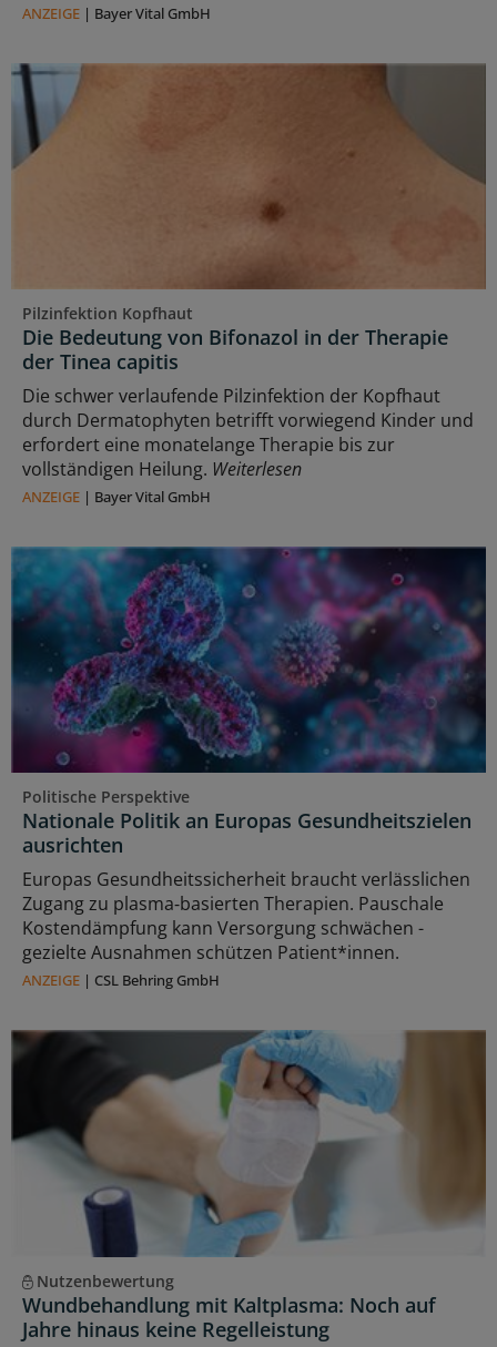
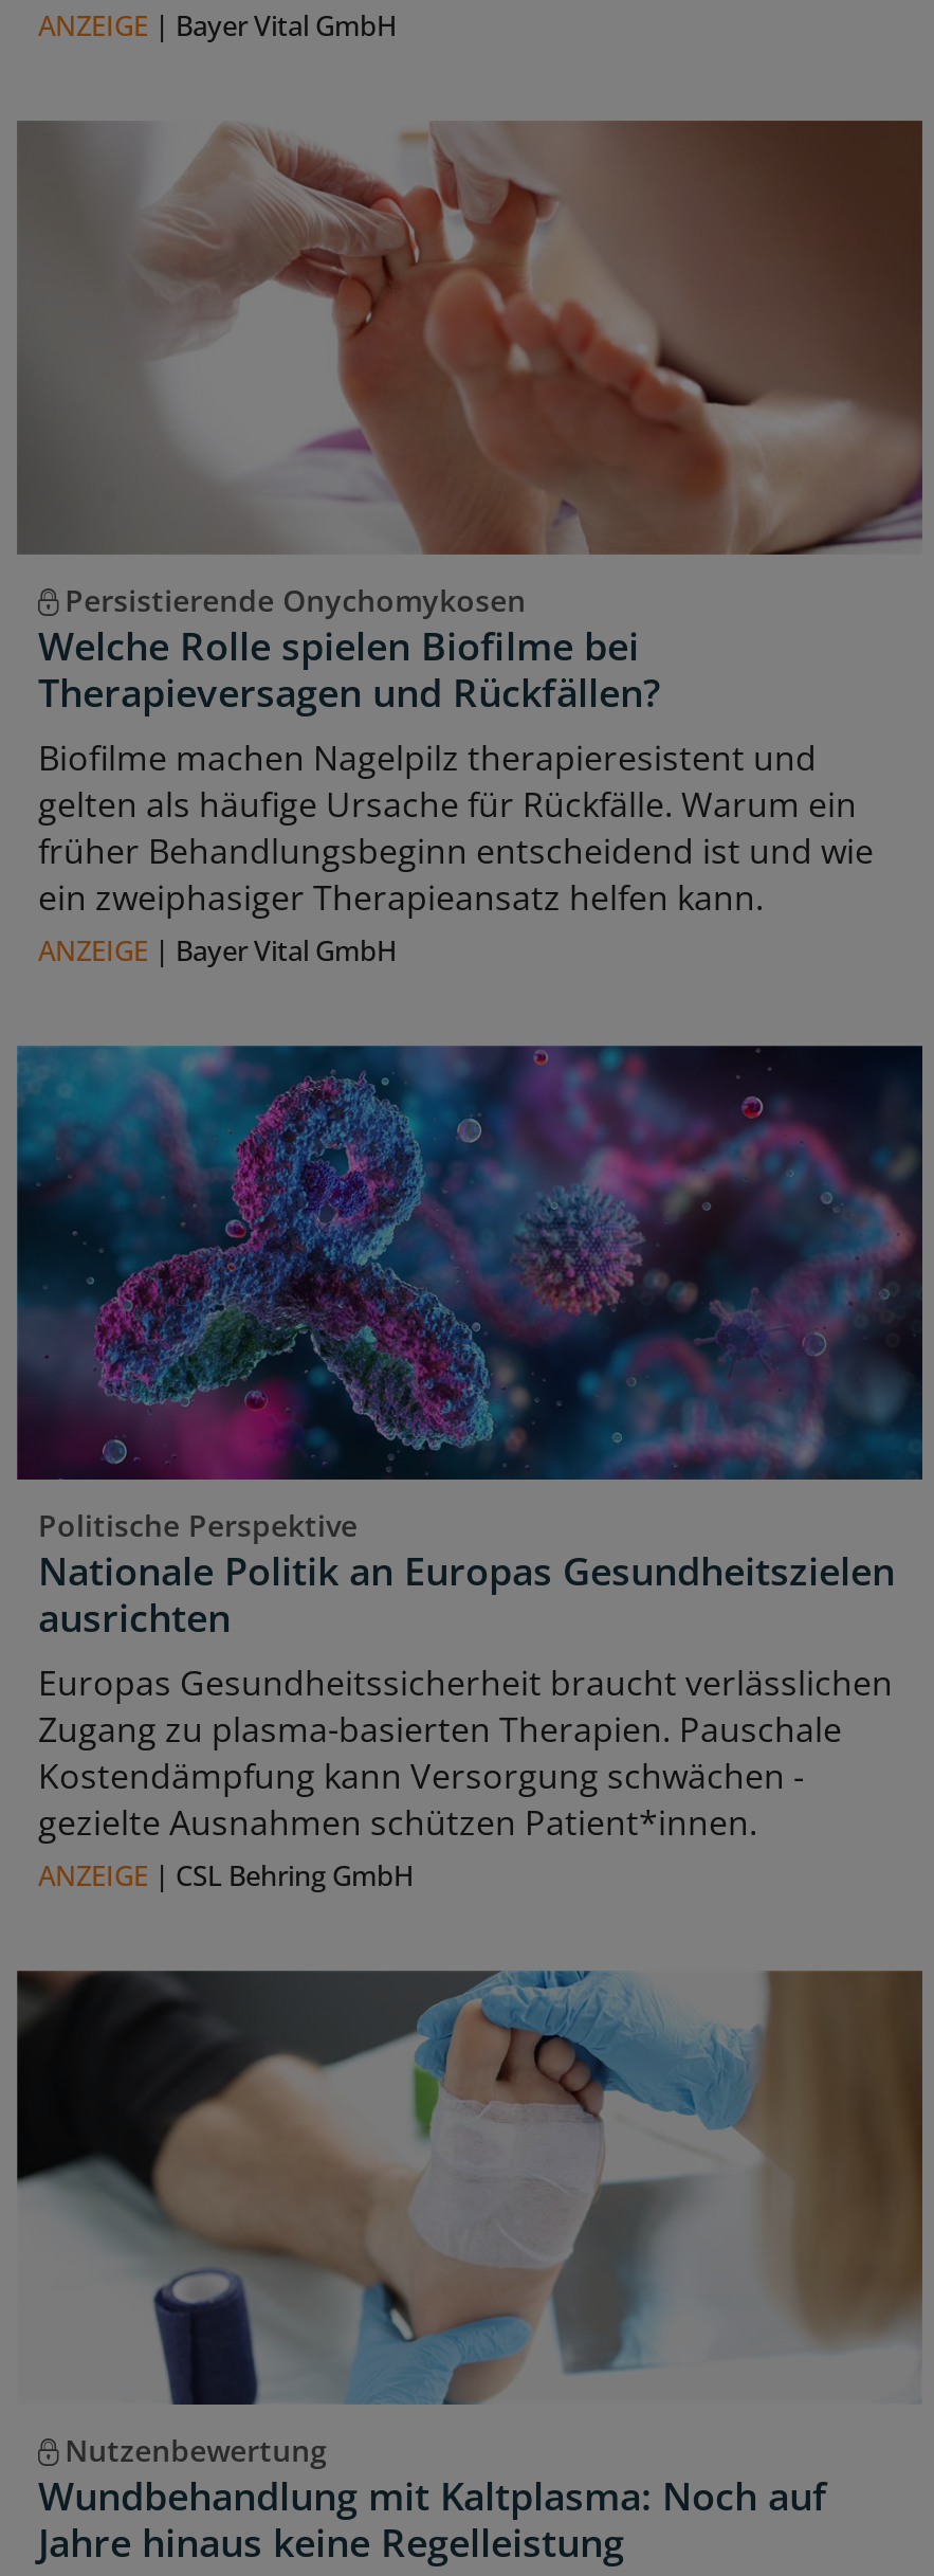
- [image]
- Pilzinfektion Kopfhaut
- Die Bedeutung von Bifonazol in der Therapie
- der Tinea capitis
- Die schwer verlaufende Pilzinfektion der Kopfhaut
- durch Dermatophyten betrifft vorwiegend Kinder und
- erfordert eine monatelange Therapie bis zur
- vollständigen Heilung. Weiterlesen
+ [image]
+ Persistierende Onychomykosen
+ Welche Rolle spielen Biofilme bei
+ Therapieversagen und Rückfällen?
+ Biofilme machen Nagelpilz therapieresistent und
+ gelten als häufige Ursache für Rückfälle. Warum ein
+ früher Behandlungsbeginn entscheidend ist und wie
+ ein zweiphasiger Therapieansatz helfen kann.
